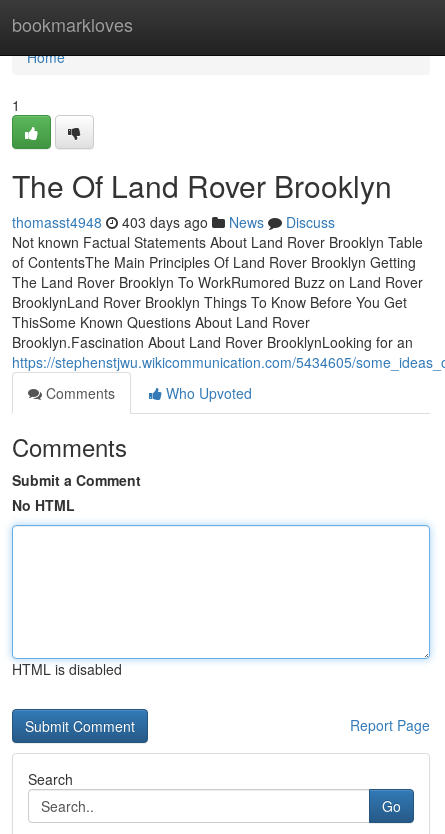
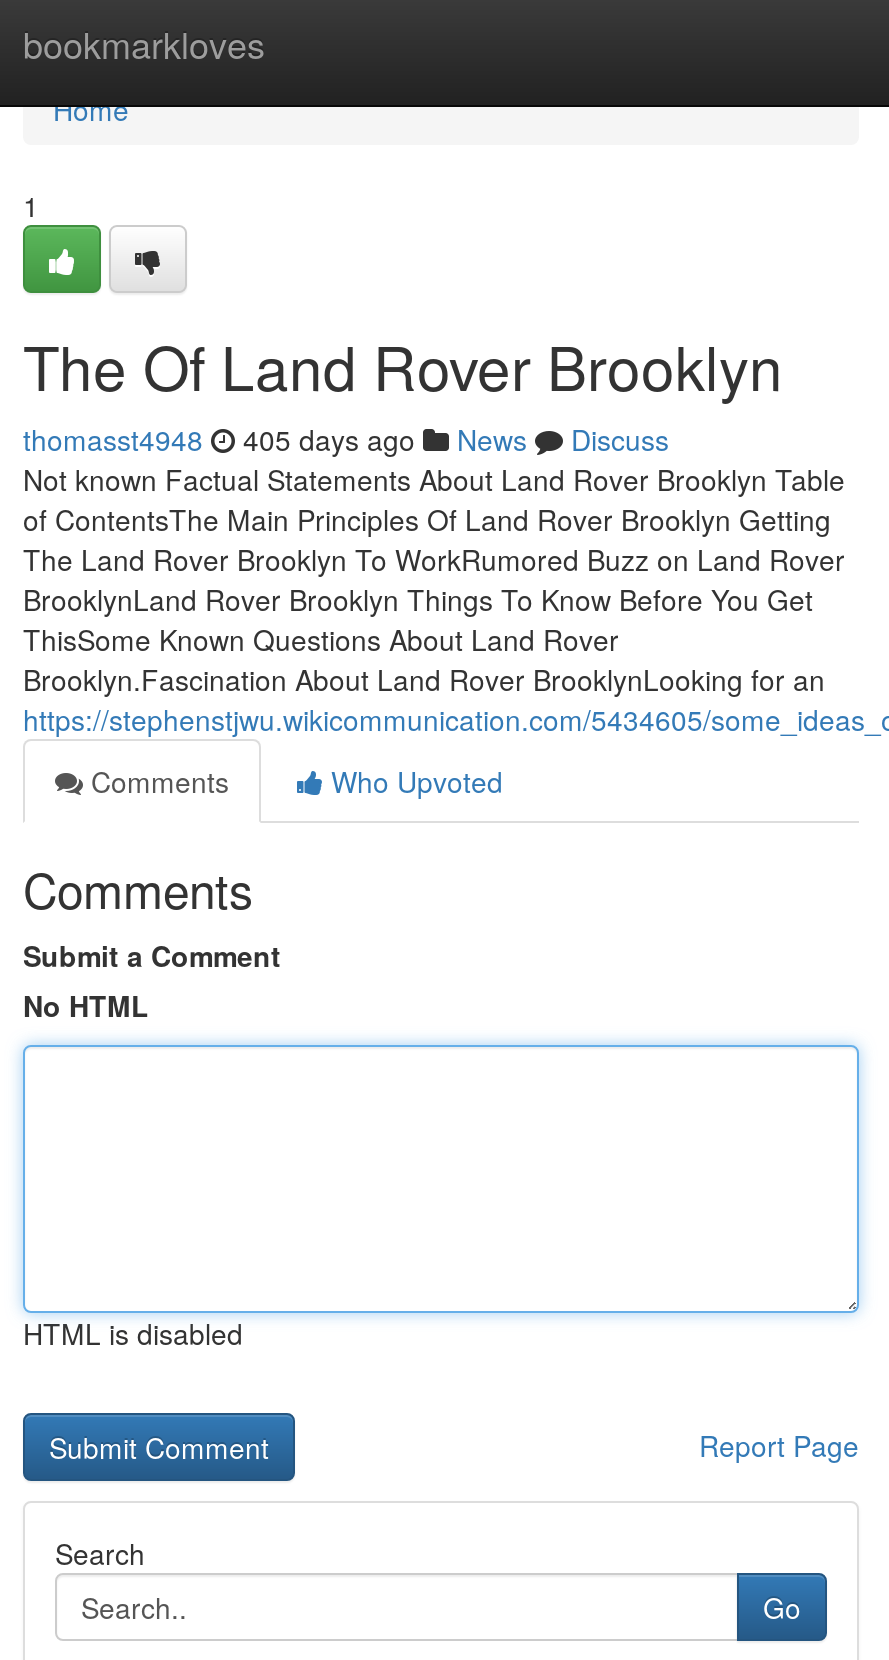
- thomasst4948 403 days ago News Discuss
+ thomasst4948 405 days ago News Discuss
